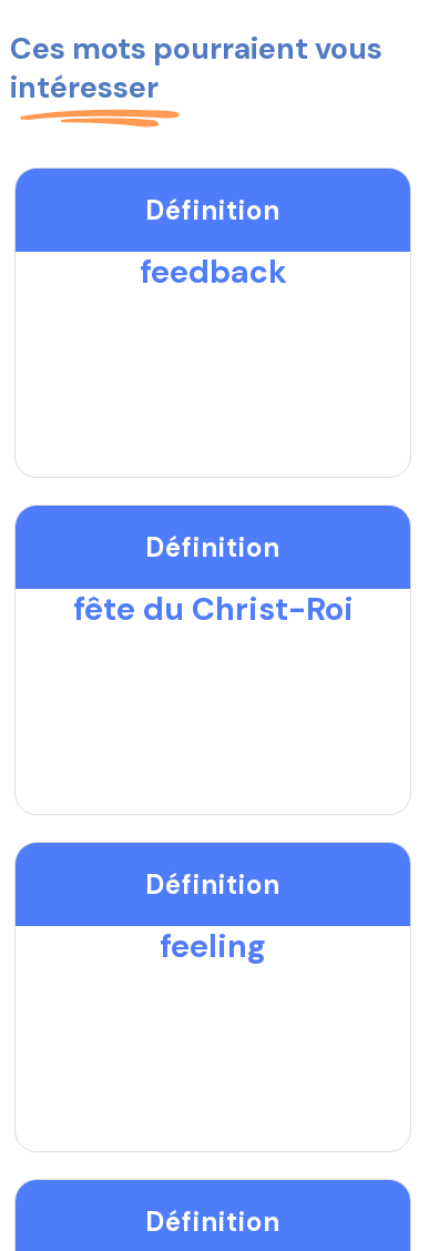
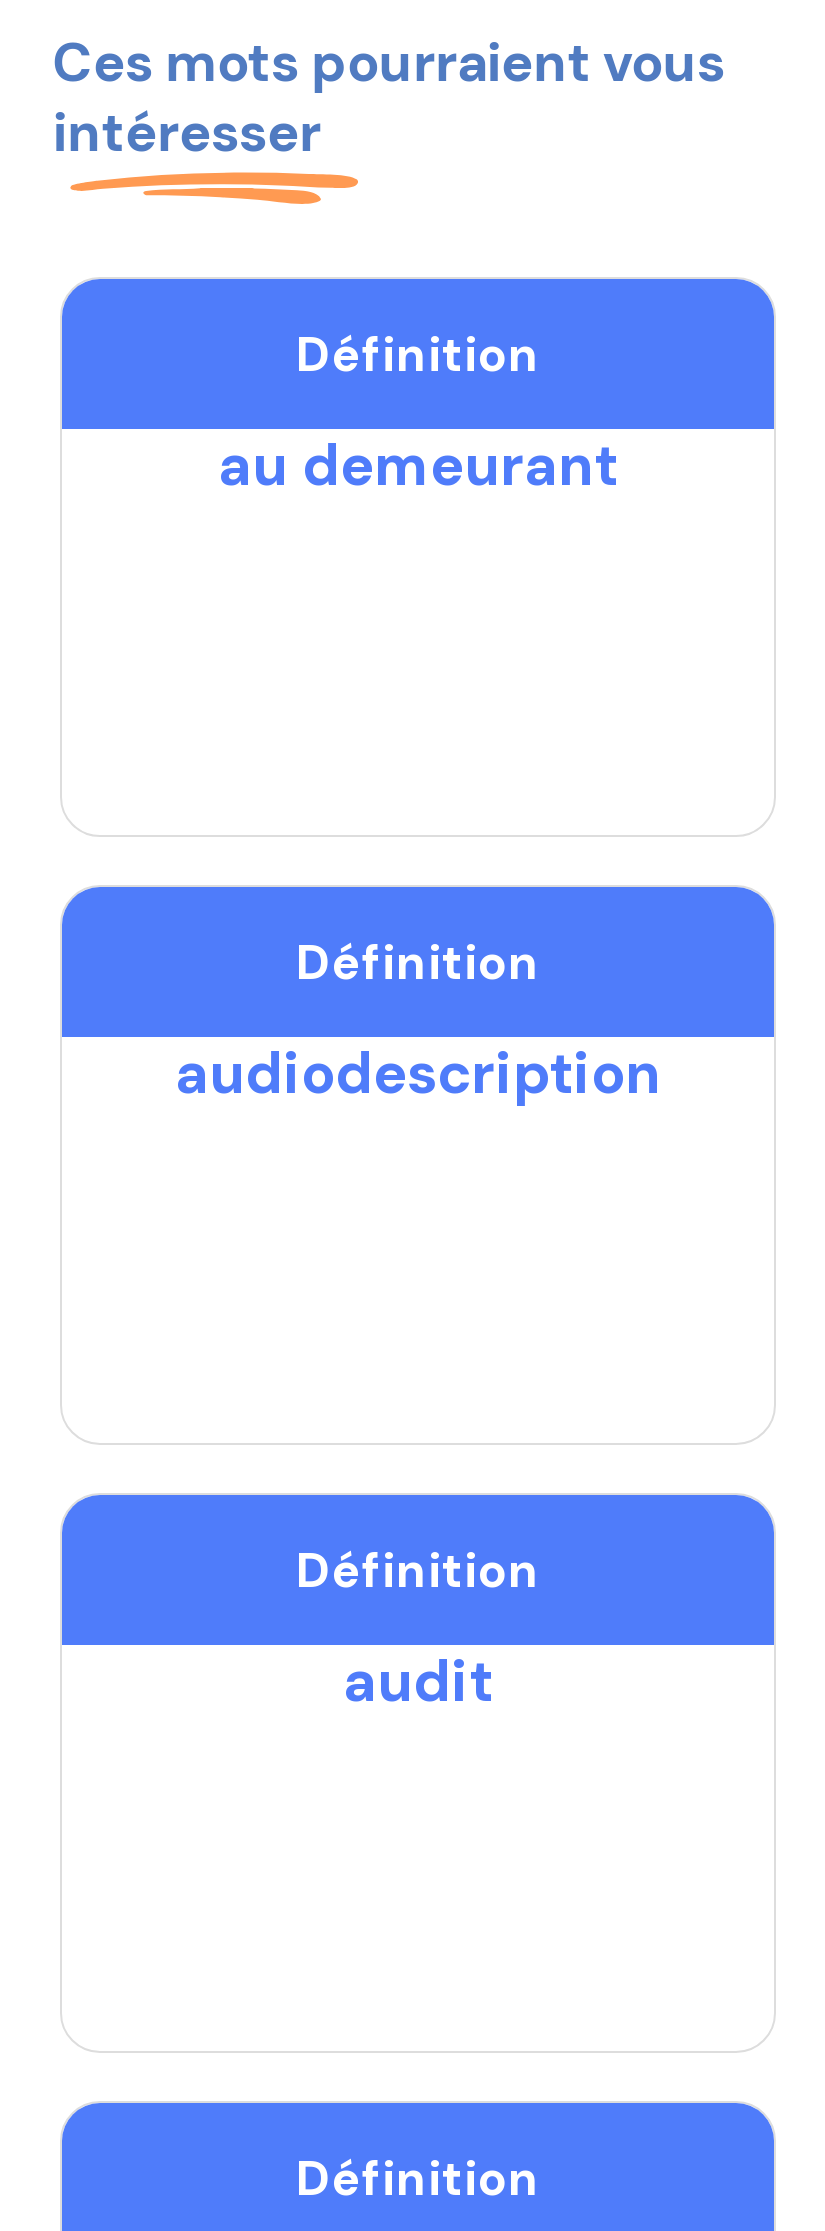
- feedback
+ au demeurant

- fête du Christ-Roi
+ audiodescription

- feeling
+ audit
